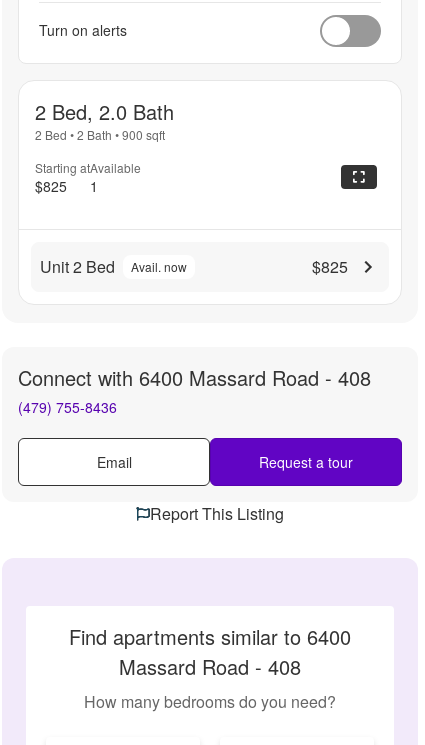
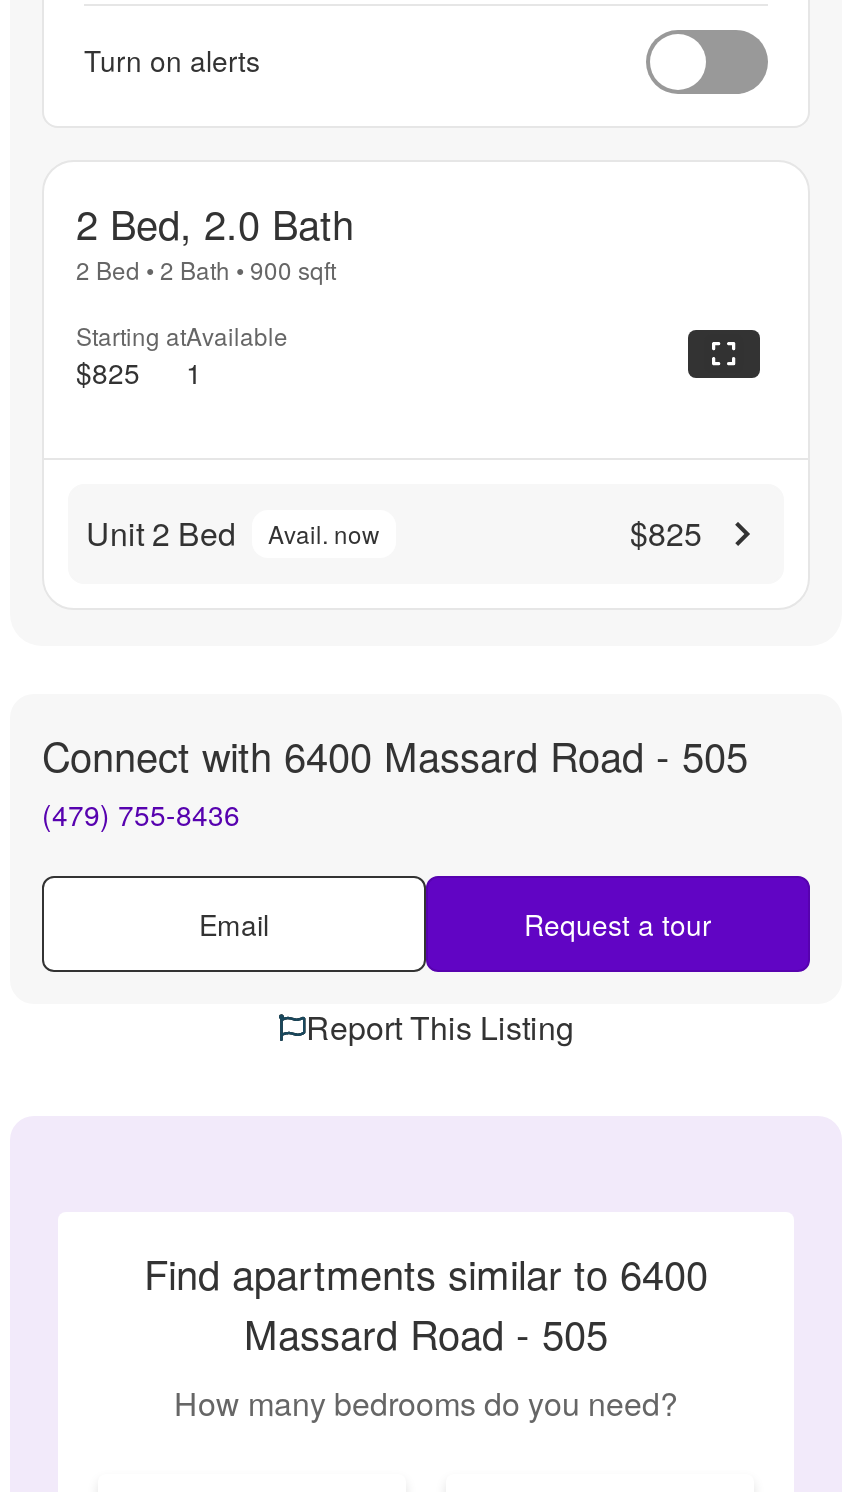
- Connect with 6400 Massard Road - 408
+ Connect with 6400 Massard Road - 505

- Massard Road - 408
+ Massard Road - 505
